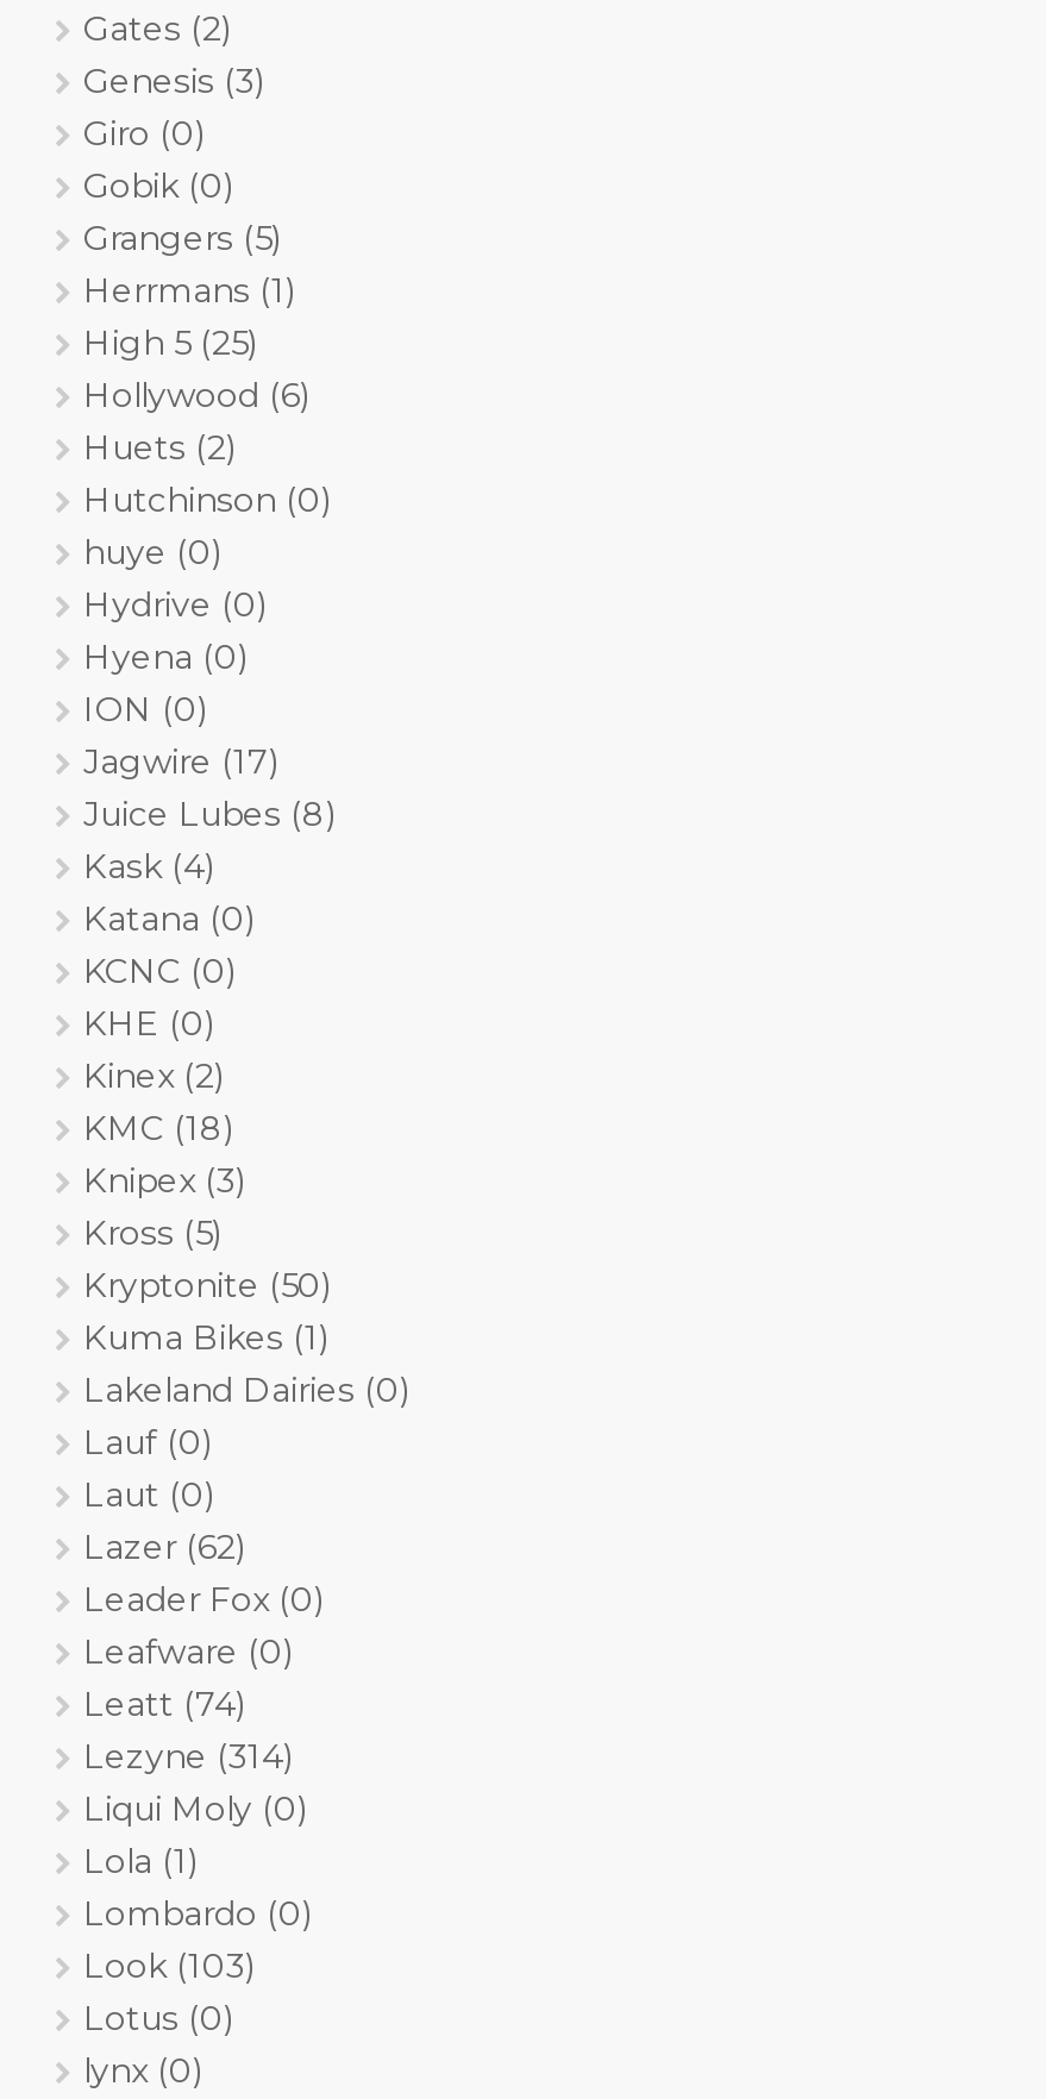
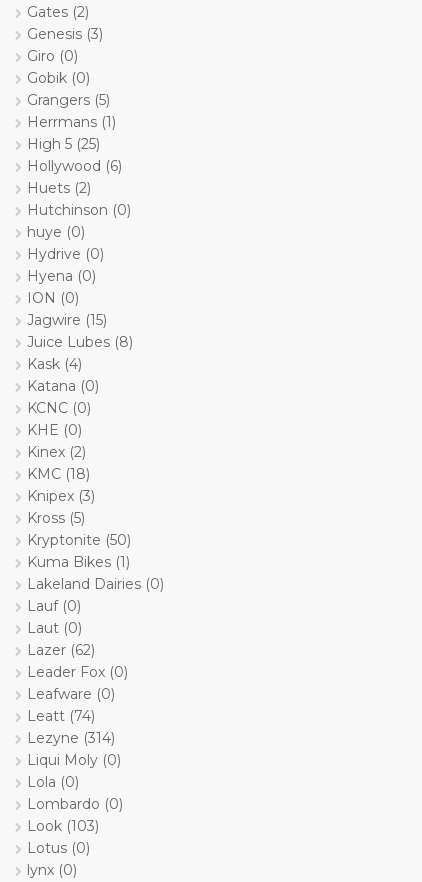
- Jagwire (17)
+ Jagwire (15)

- Lola (1)
+ Lola (0)
